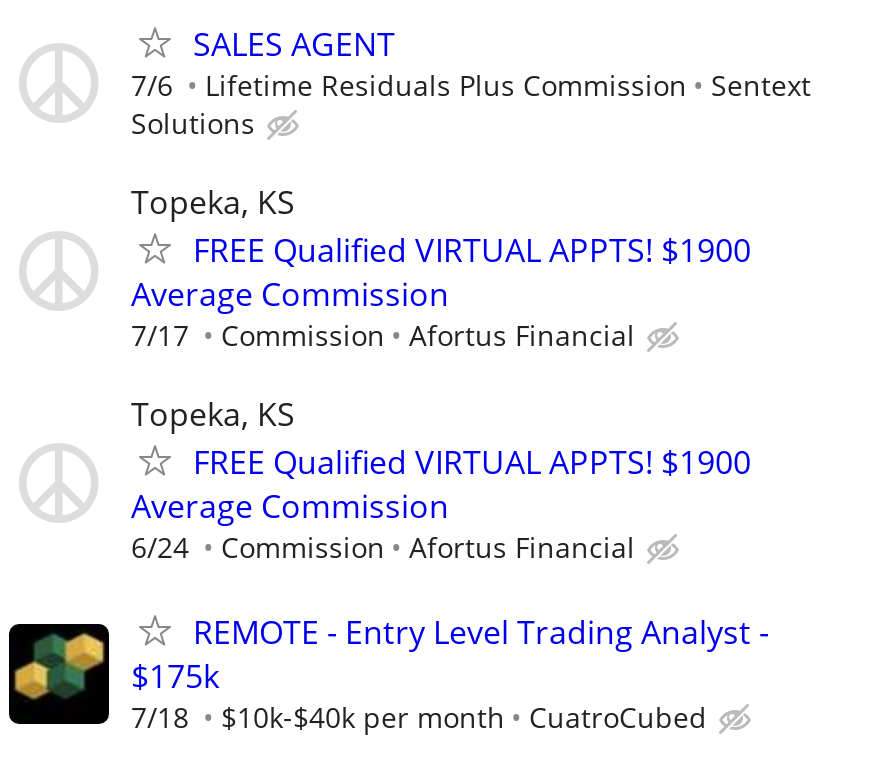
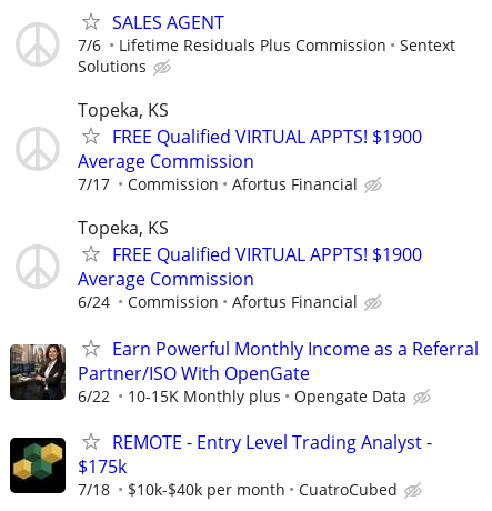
+ [image]
+ Earn Powerful Monthly Income as a Referral
+ Partner/ISO With OpenGate
+ 6/22
+ 10-15K Monthly plus
+ Opengate Data
